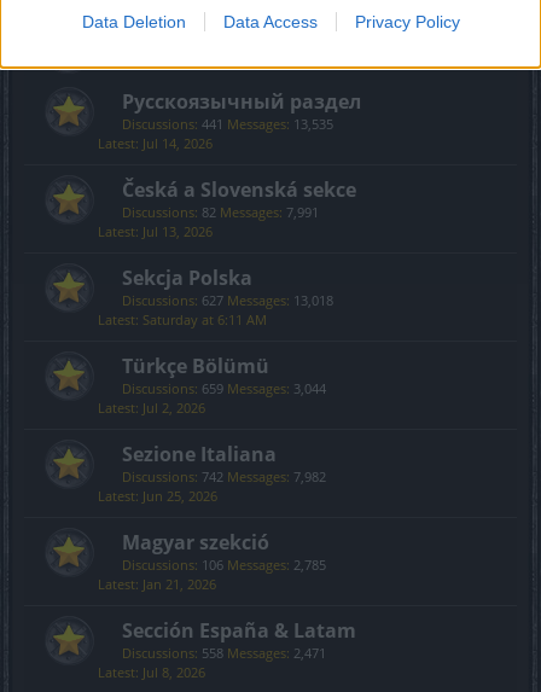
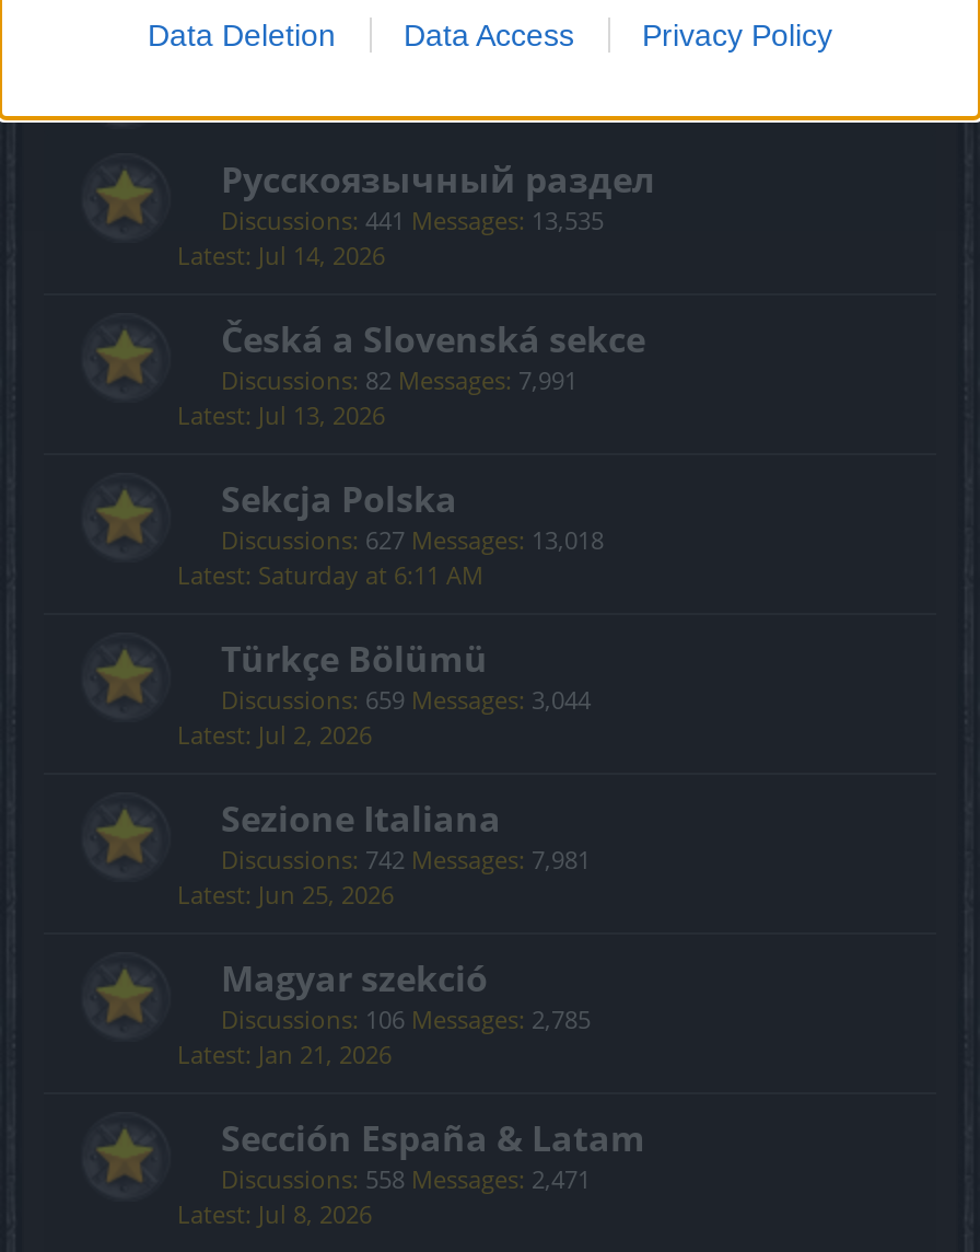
- Discussions: 742 Messages: 7,982
+ Discussions: 742 Messages: 7,981
